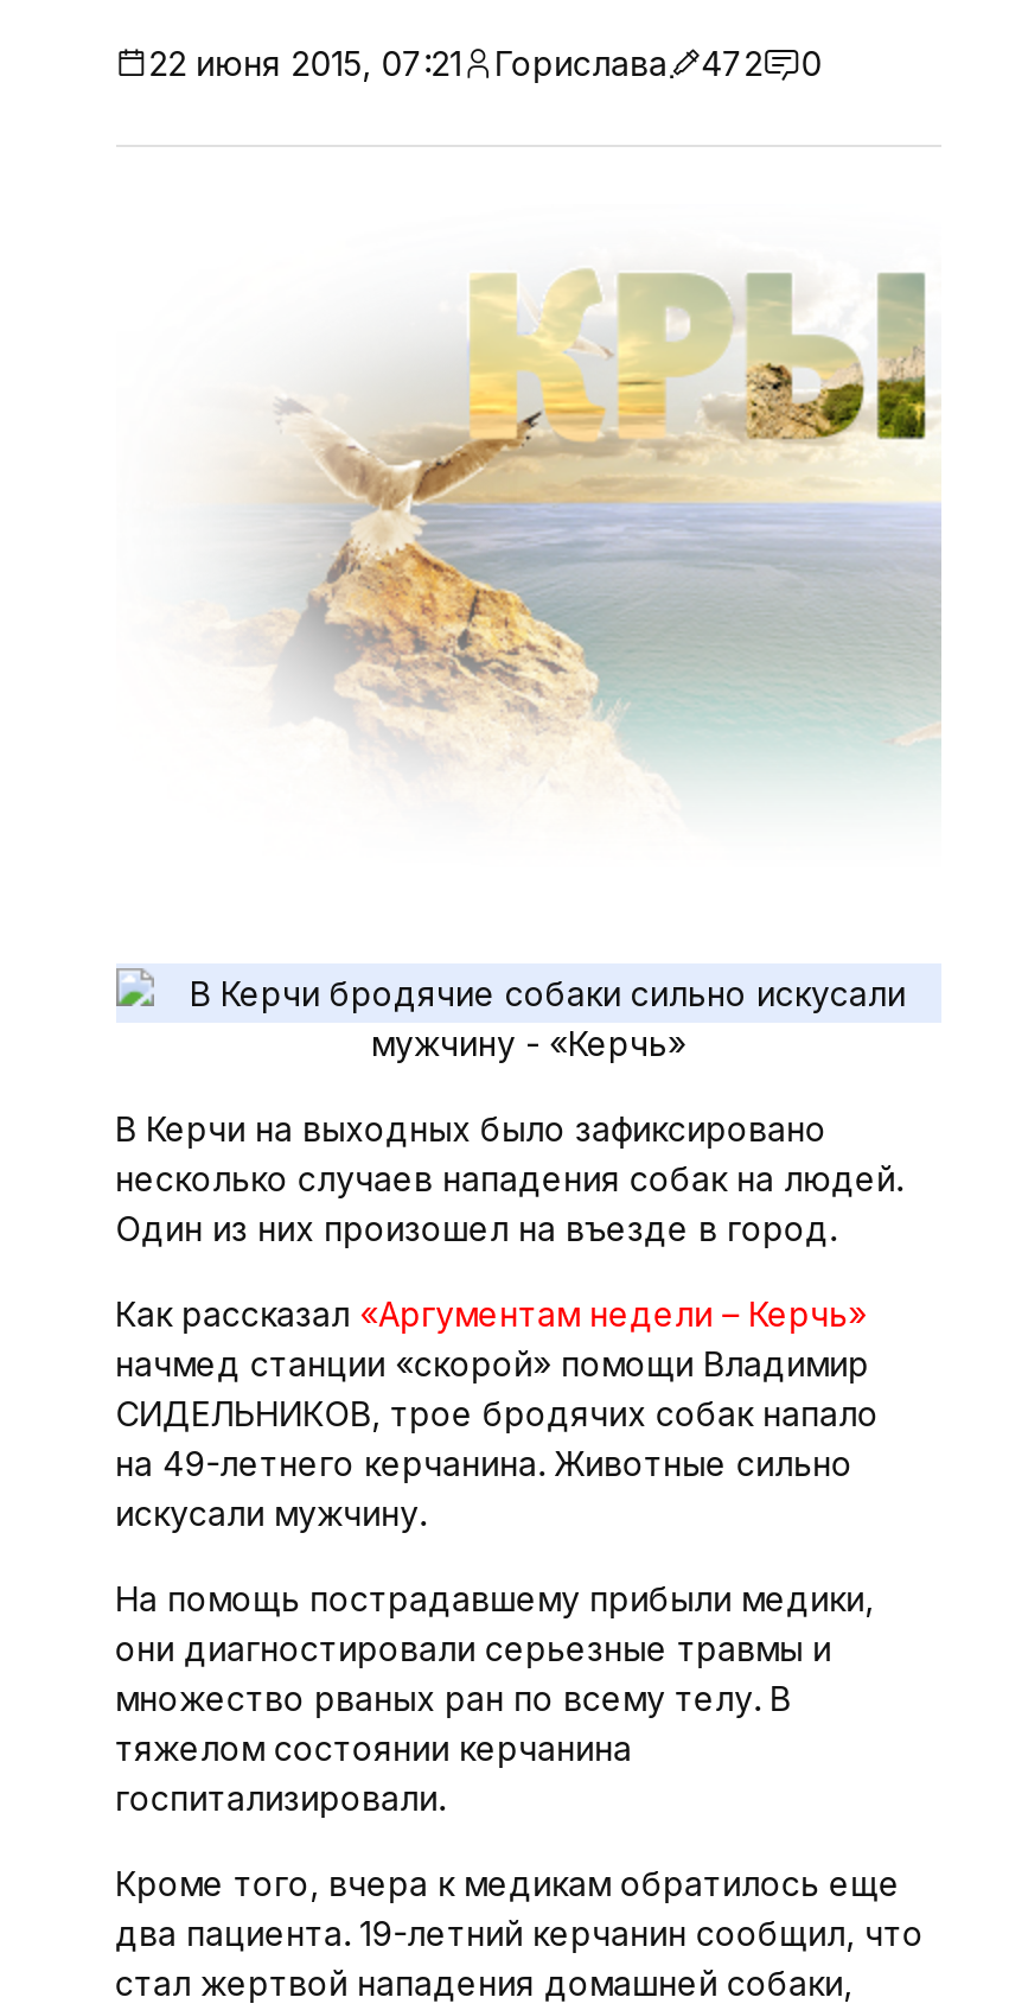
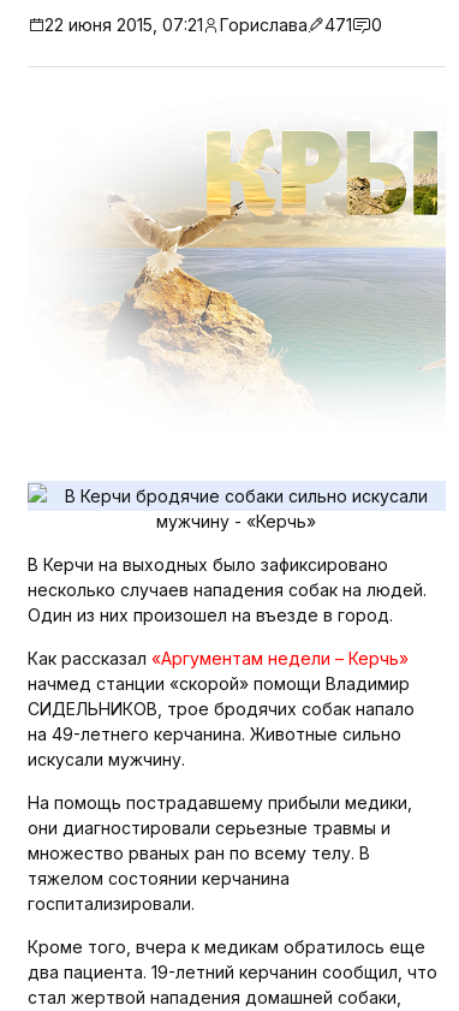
- 472
+ 471
